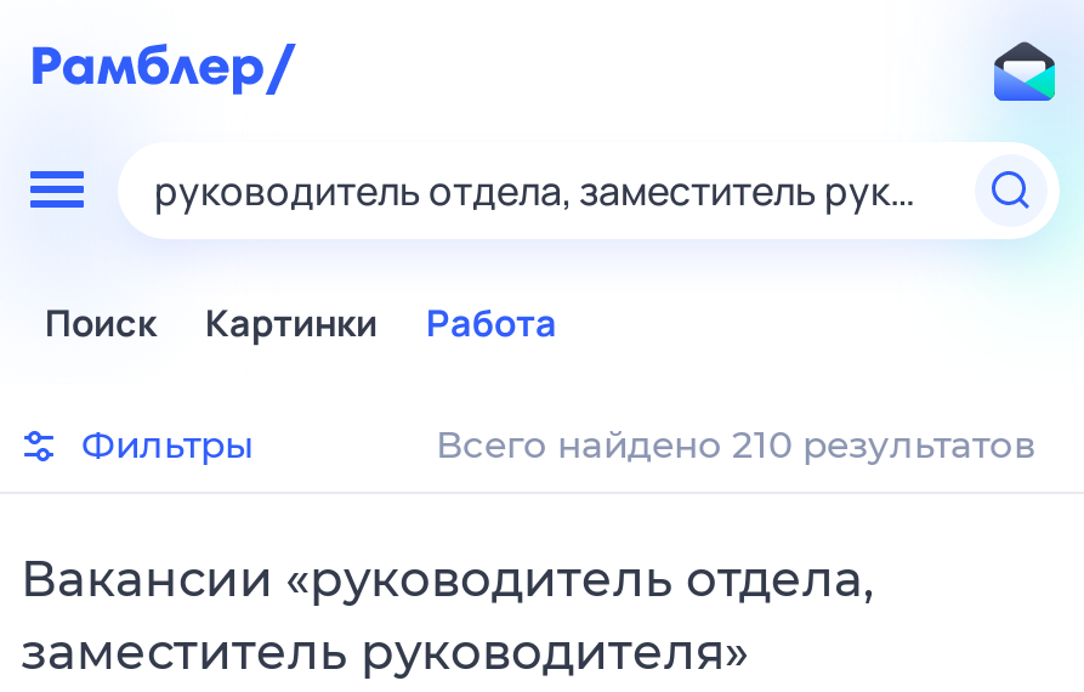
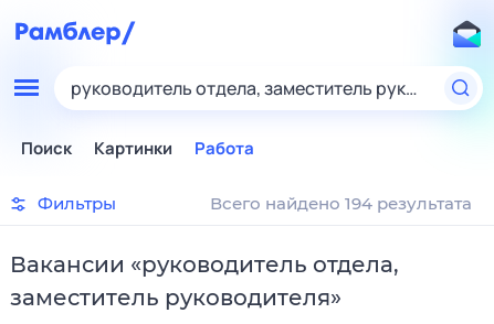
- Всего найдено 210 результатов
+ Всего найдено 194 результата
